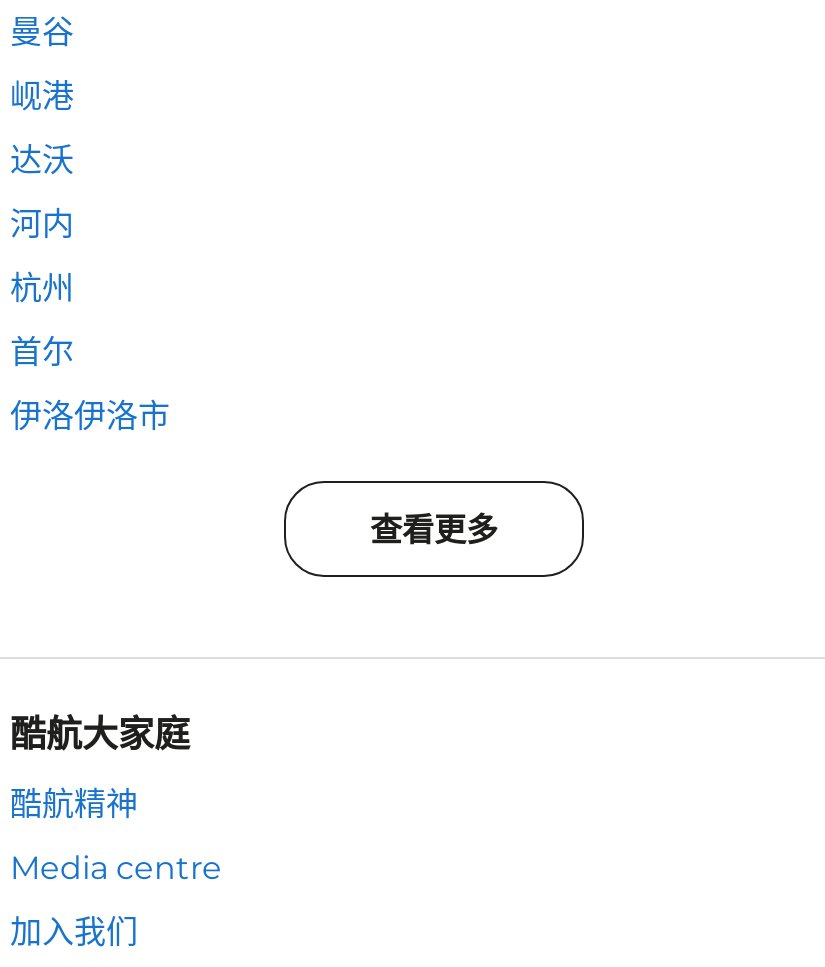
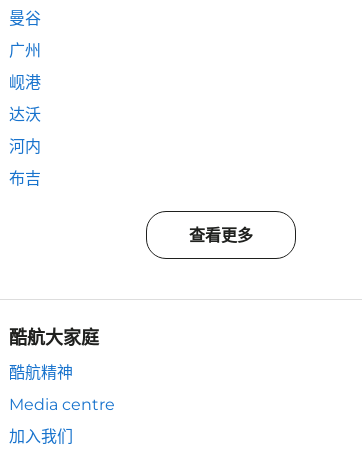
+ 广州

moved down: 达沃 | 河内

- 杭州
- 首尔
- 伊洛伊洛市
+ 布吉
